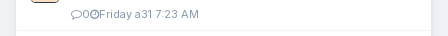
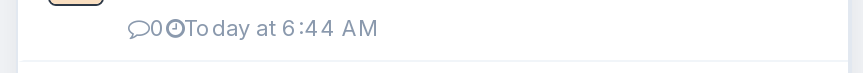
- 0 Friday a31 7:23 AM
+ 0 Today at 6:44 AM
